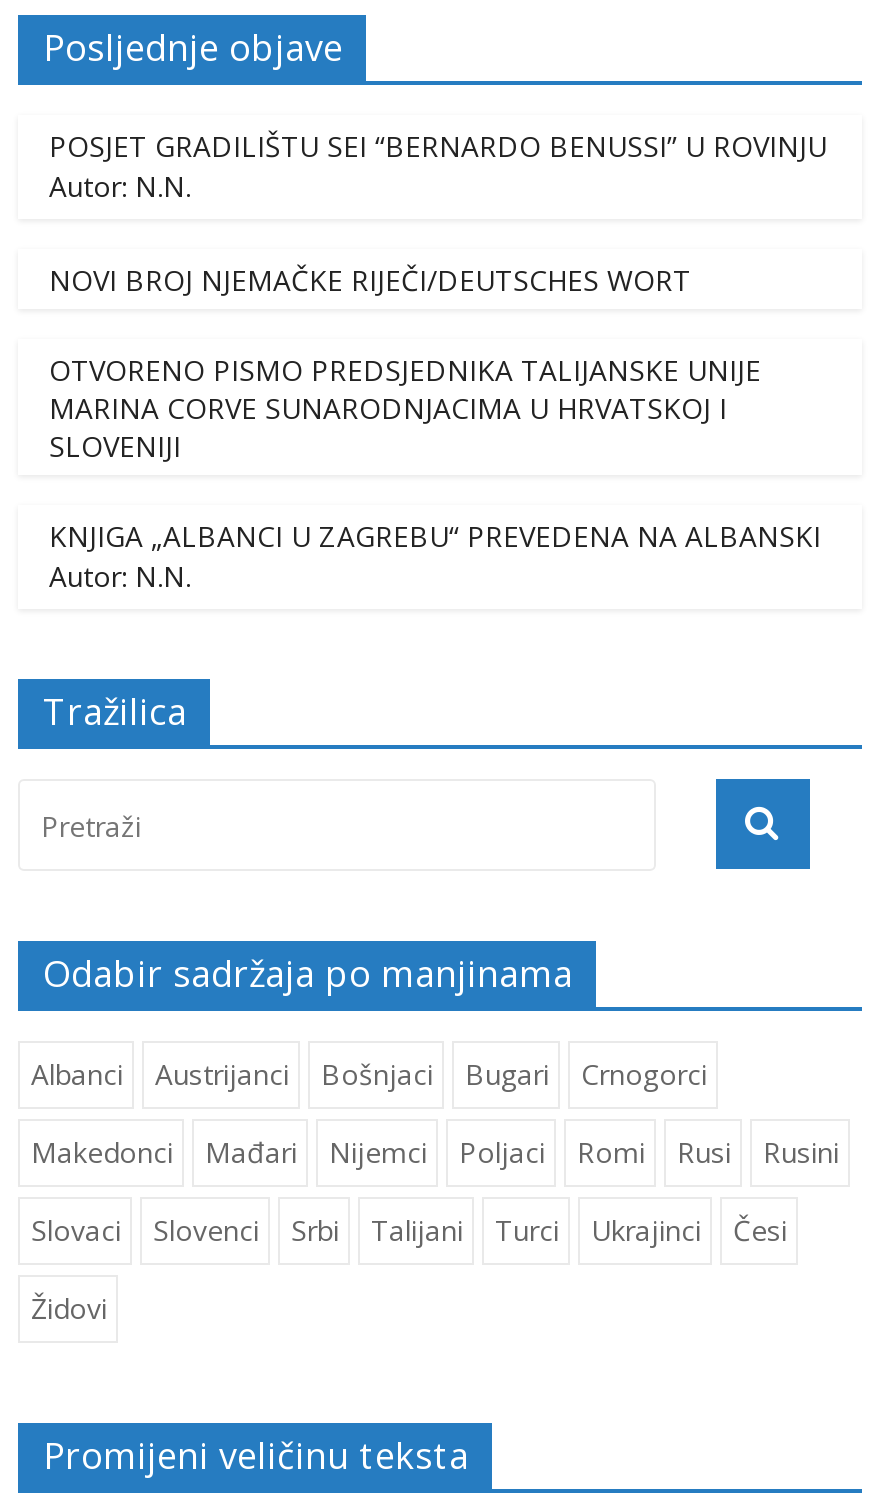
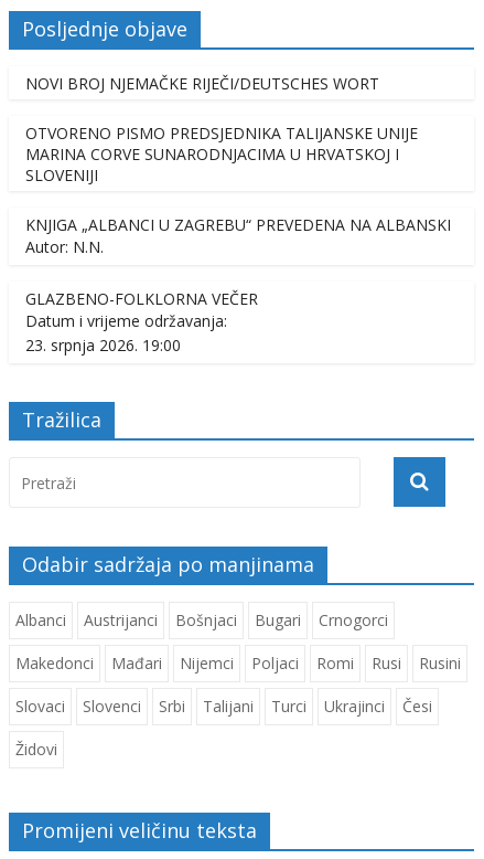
- POSJET GRADILIŠTU SEI “BERNARDO BENUSSI” U ROVINJU
- Autor: N.N.

moved up: NOVI BROJ NJEMAČKE RIJEČI/DEUTSCHES WORT | OTVORENO PISMO PREDSJEDNIKA TALIJANSKE UNIJE | MARINA CORVE SUNARODNJACIMA U HRVATSKOJ I | SLOVENIJI | KNJIGA „ALBANCI U ZAGREBU“ PREVEDENA NA ALBANSKI | Autor: N.N.

+ GLAZBENO-FOLKLORNA VEČER
+ Datum i vrijeme održavanja:
+ 23. srpnja 2026. 19:00
